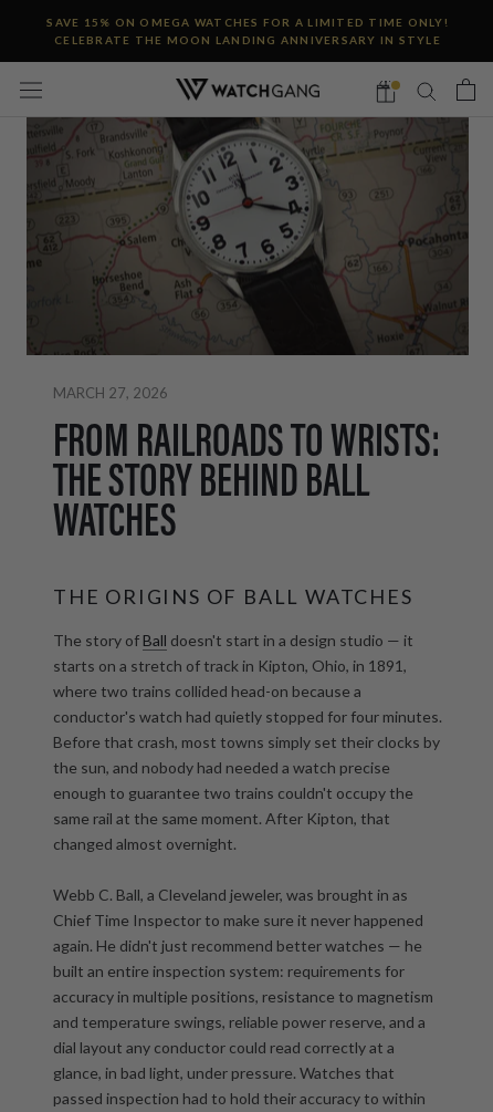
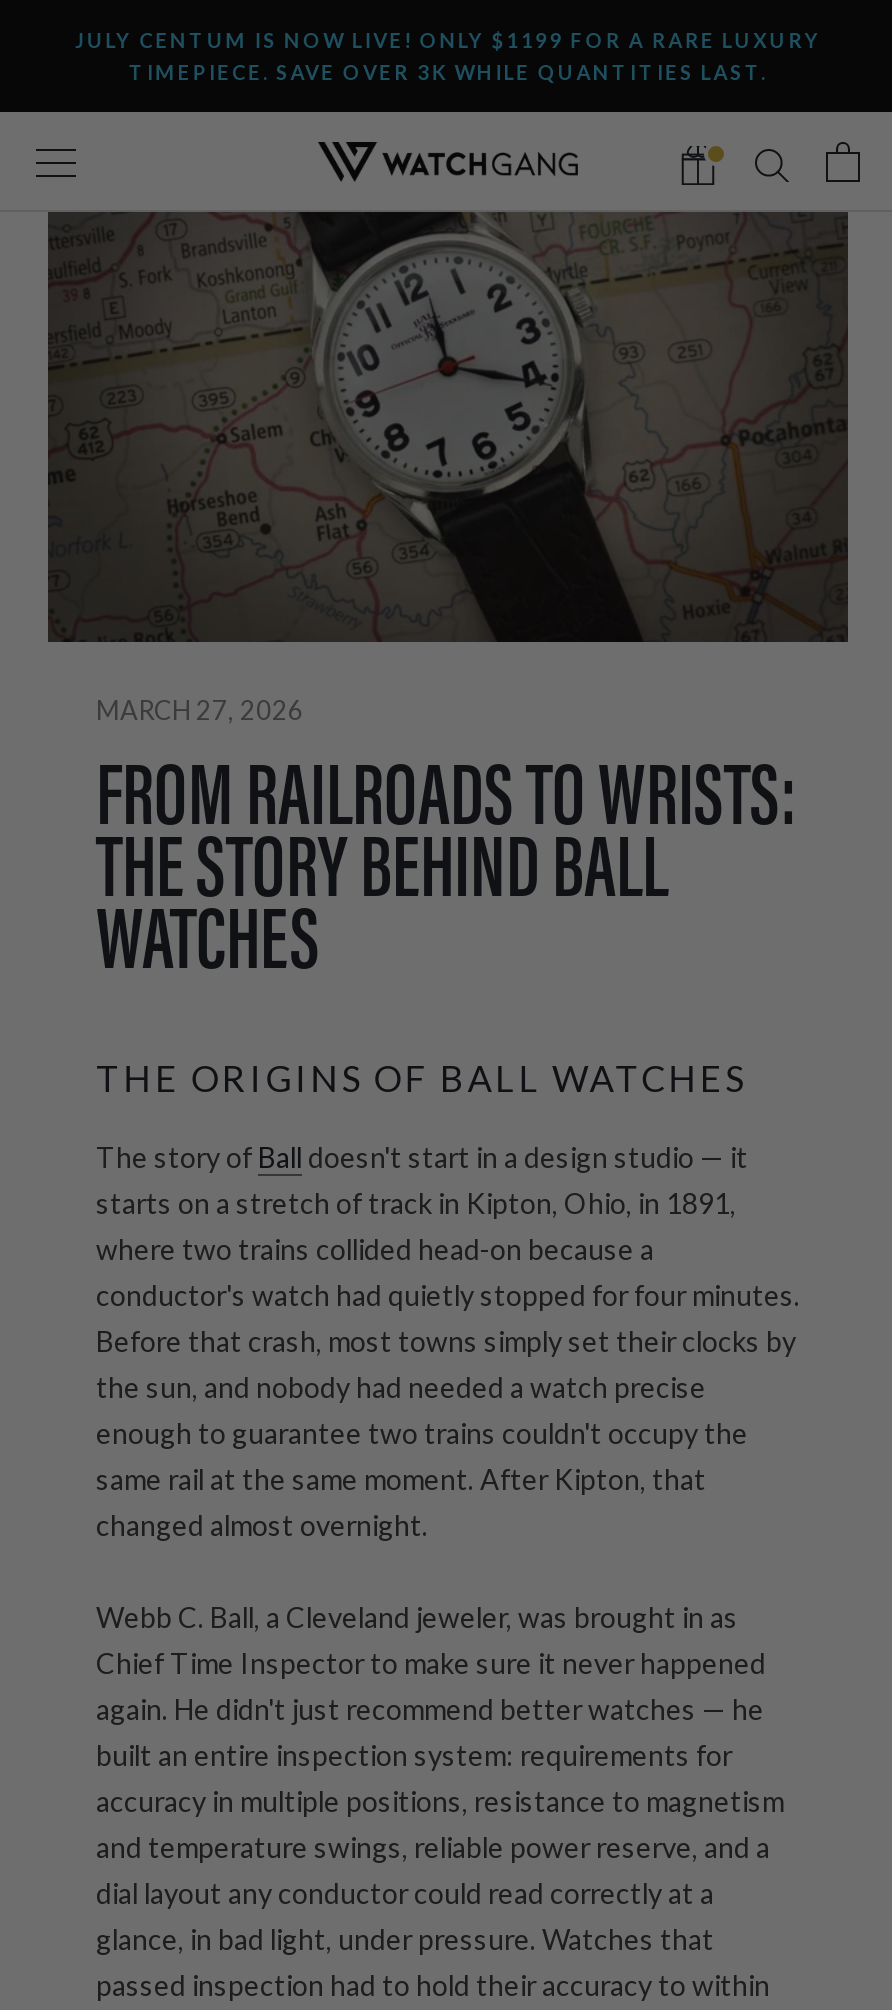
- SAVE 15% ON OMEGA WATCHES FOR A LIMITED TIME ONLY!
- CELEBRATE THE MOON LANDING ANNIVERSARY IN STYLE
+ JULY CENTUM IS NOW LIVE! ONLY $1199 FOR A RARE LUXURY
+ TIMEPIECE. SAVE OVER 3K WHILE QUANTITIES LAST.
